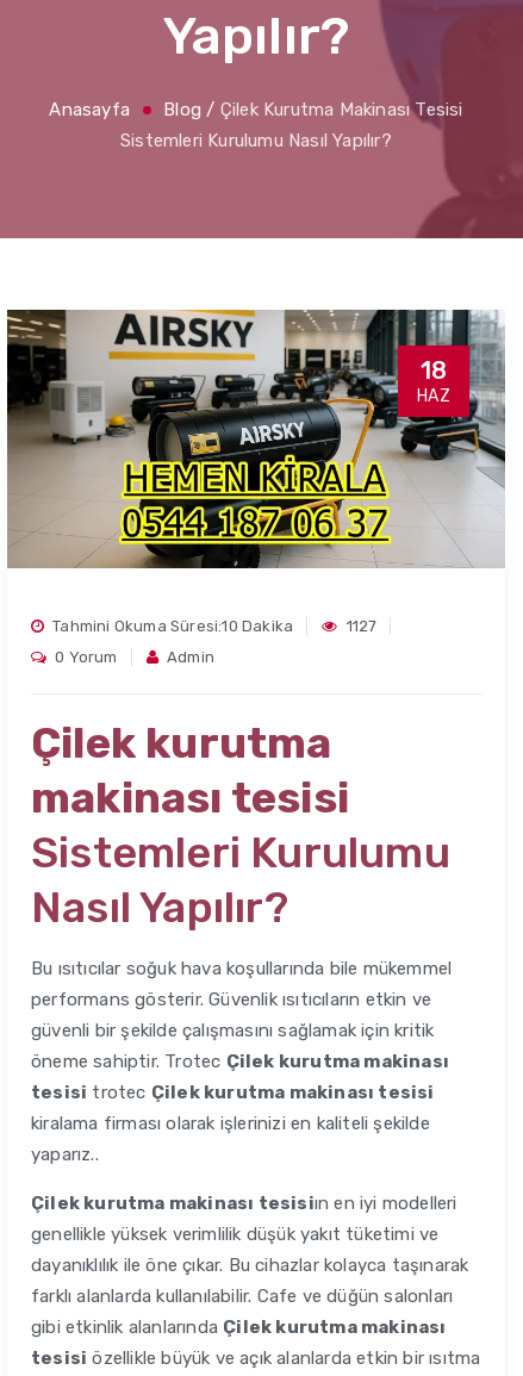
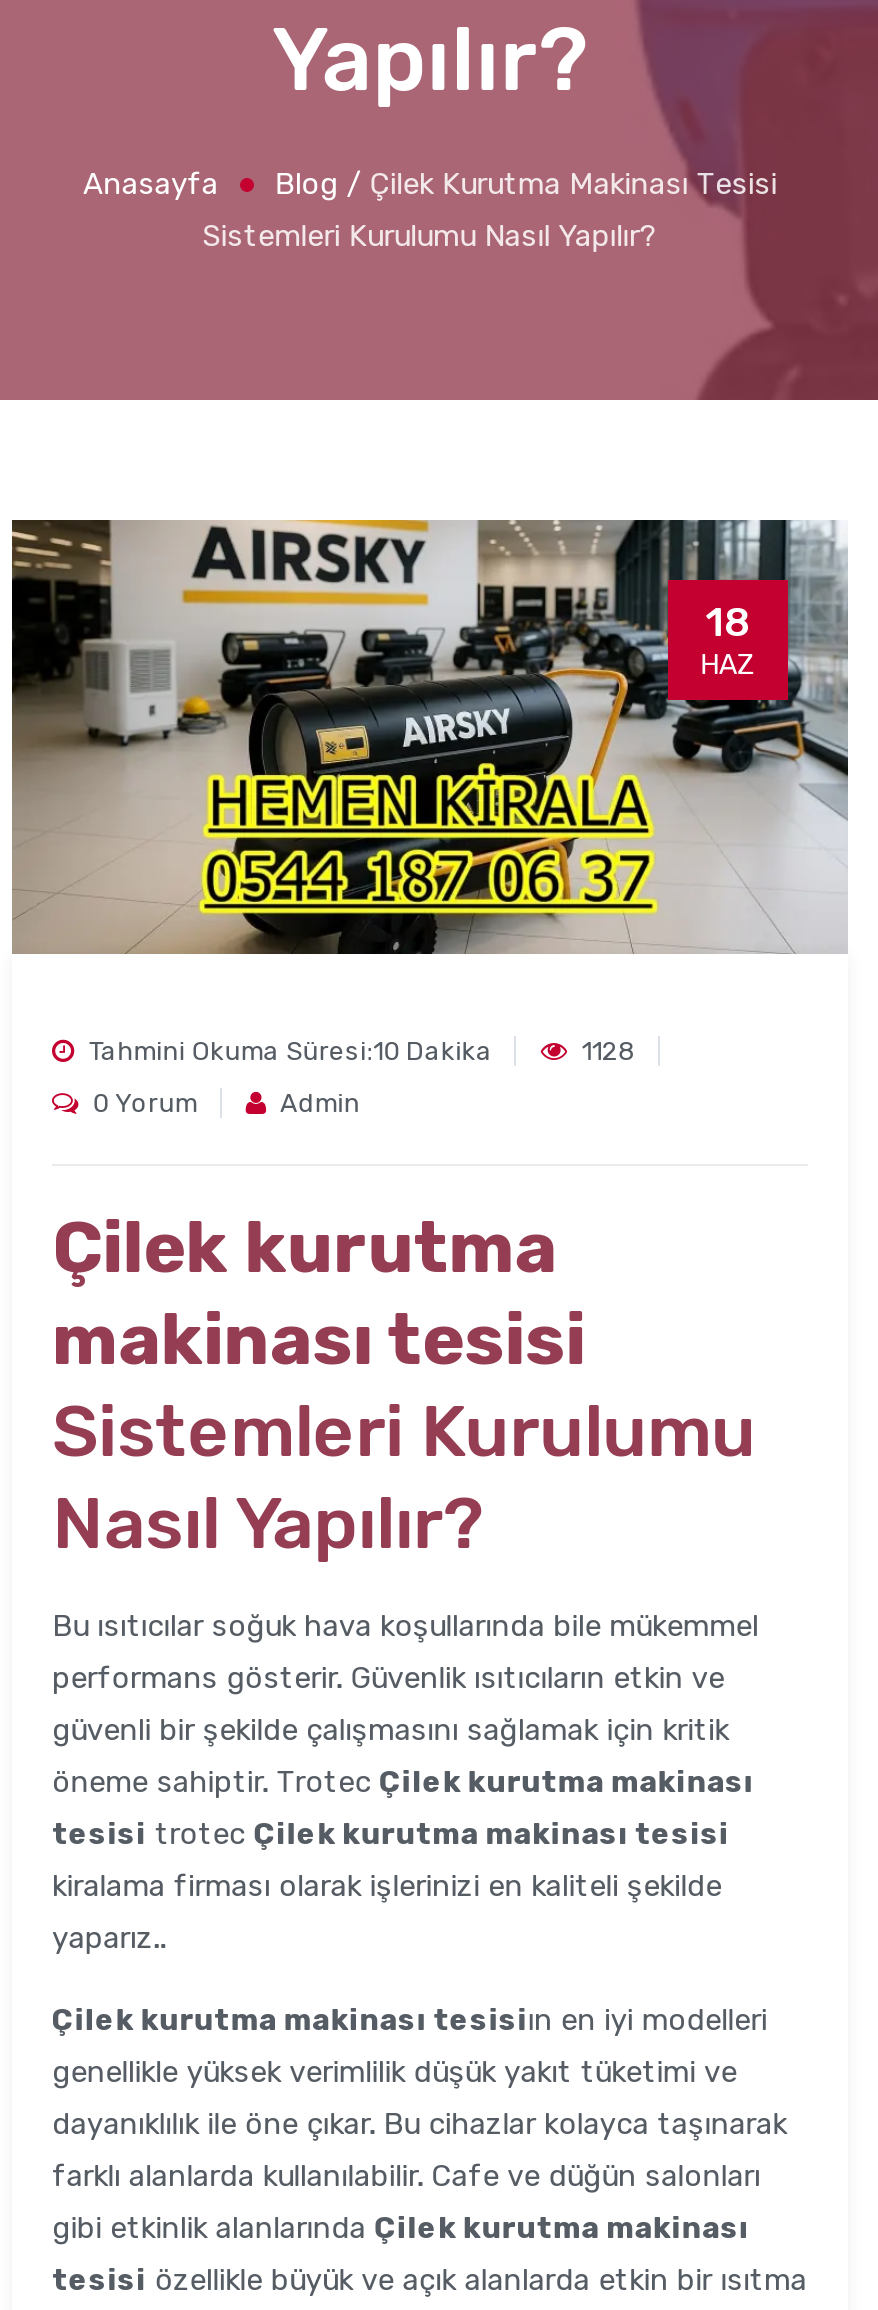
- 1127
+ 1128
